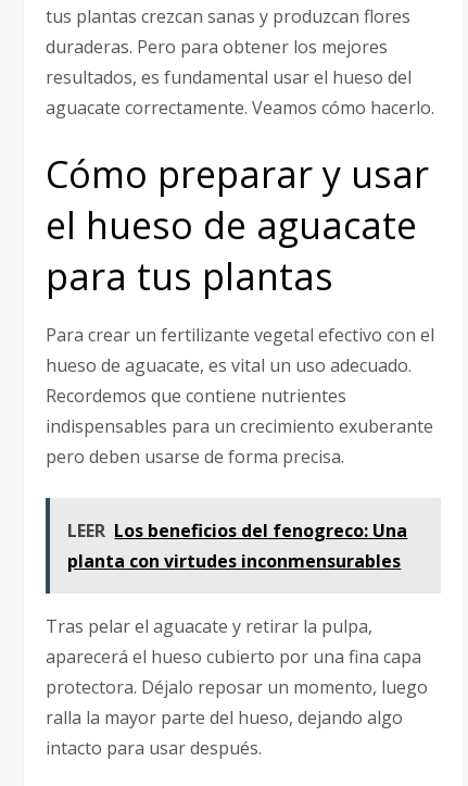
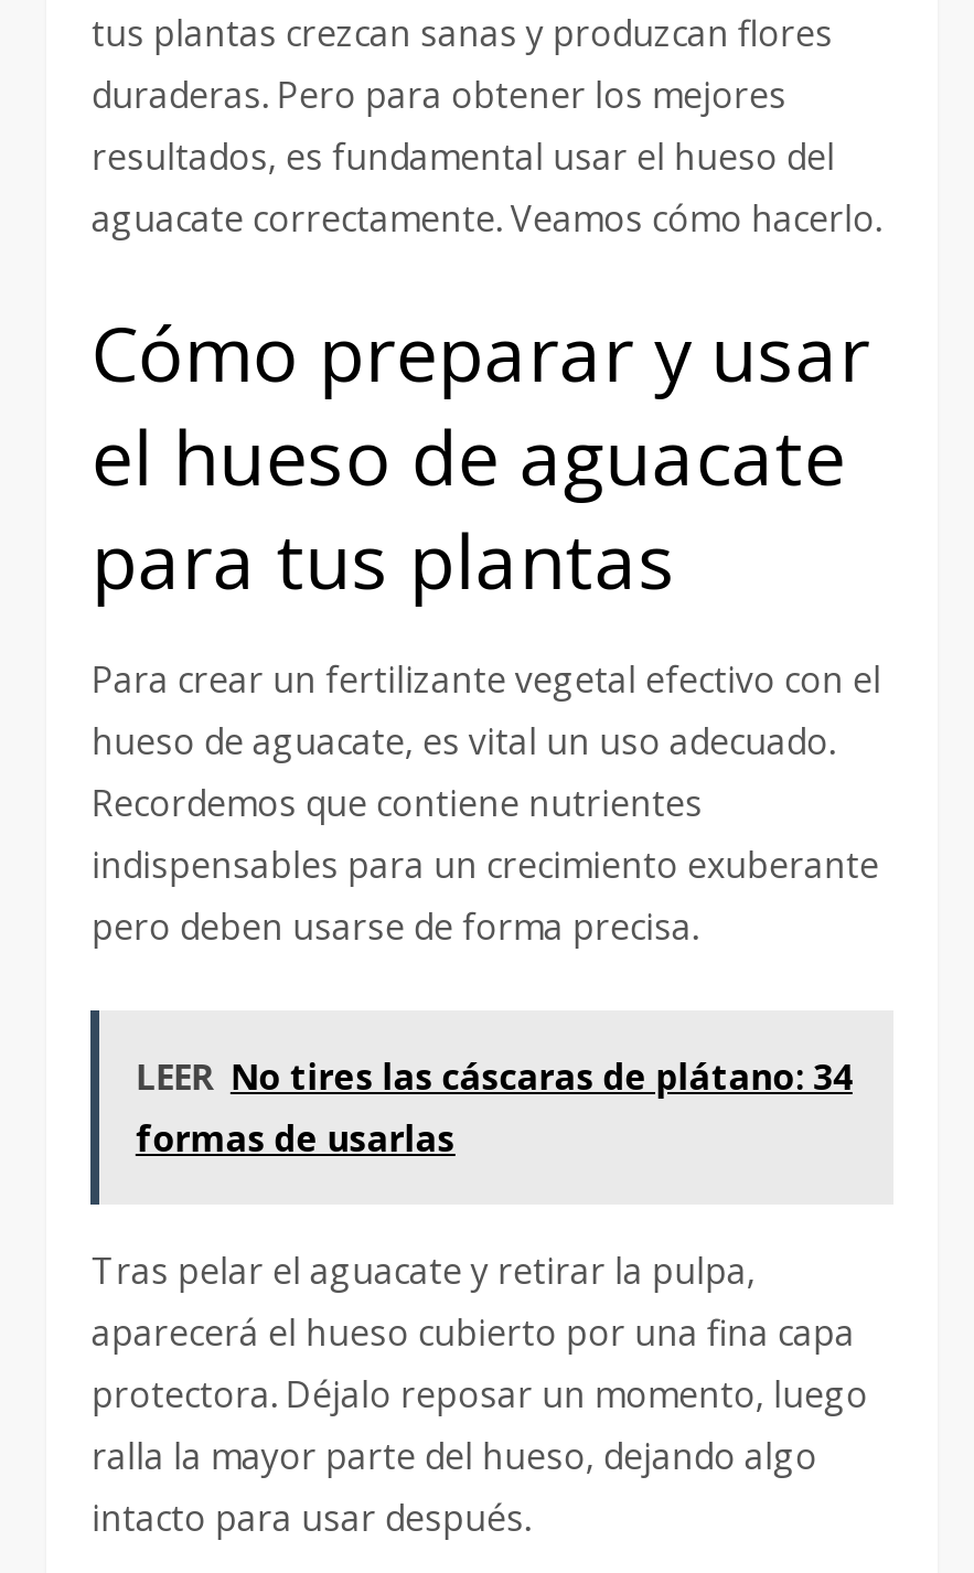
- LEER Los beneficios del fenogreco: Una
- planta con virtudes inconmensurables
+ LEER No tires las cáscaras de plátano: 34
+ formas de usarlas
